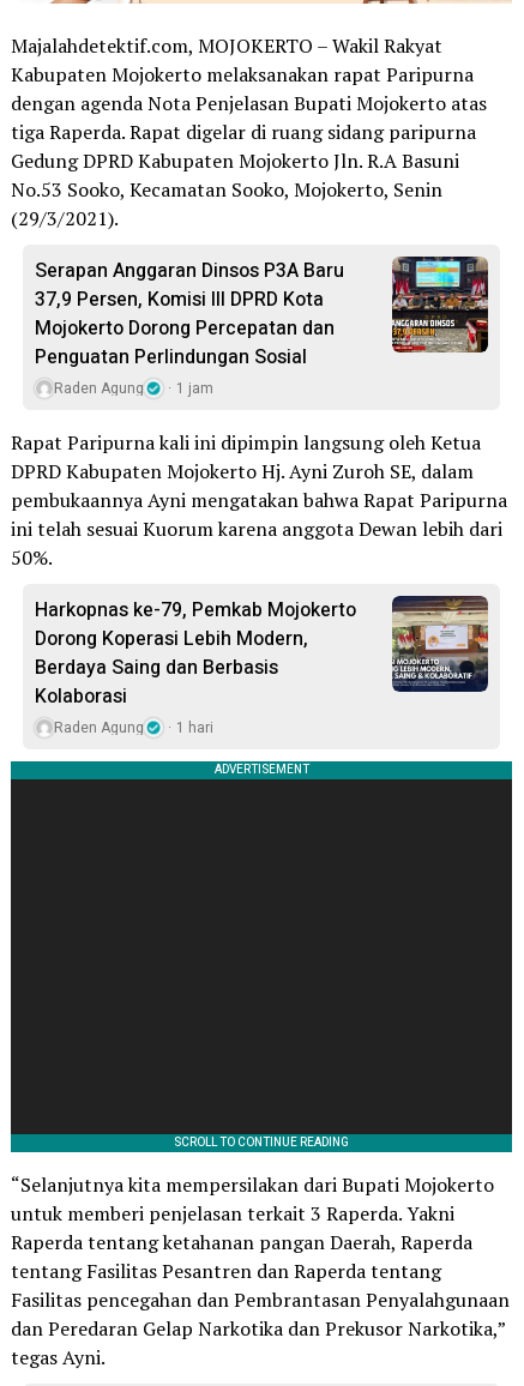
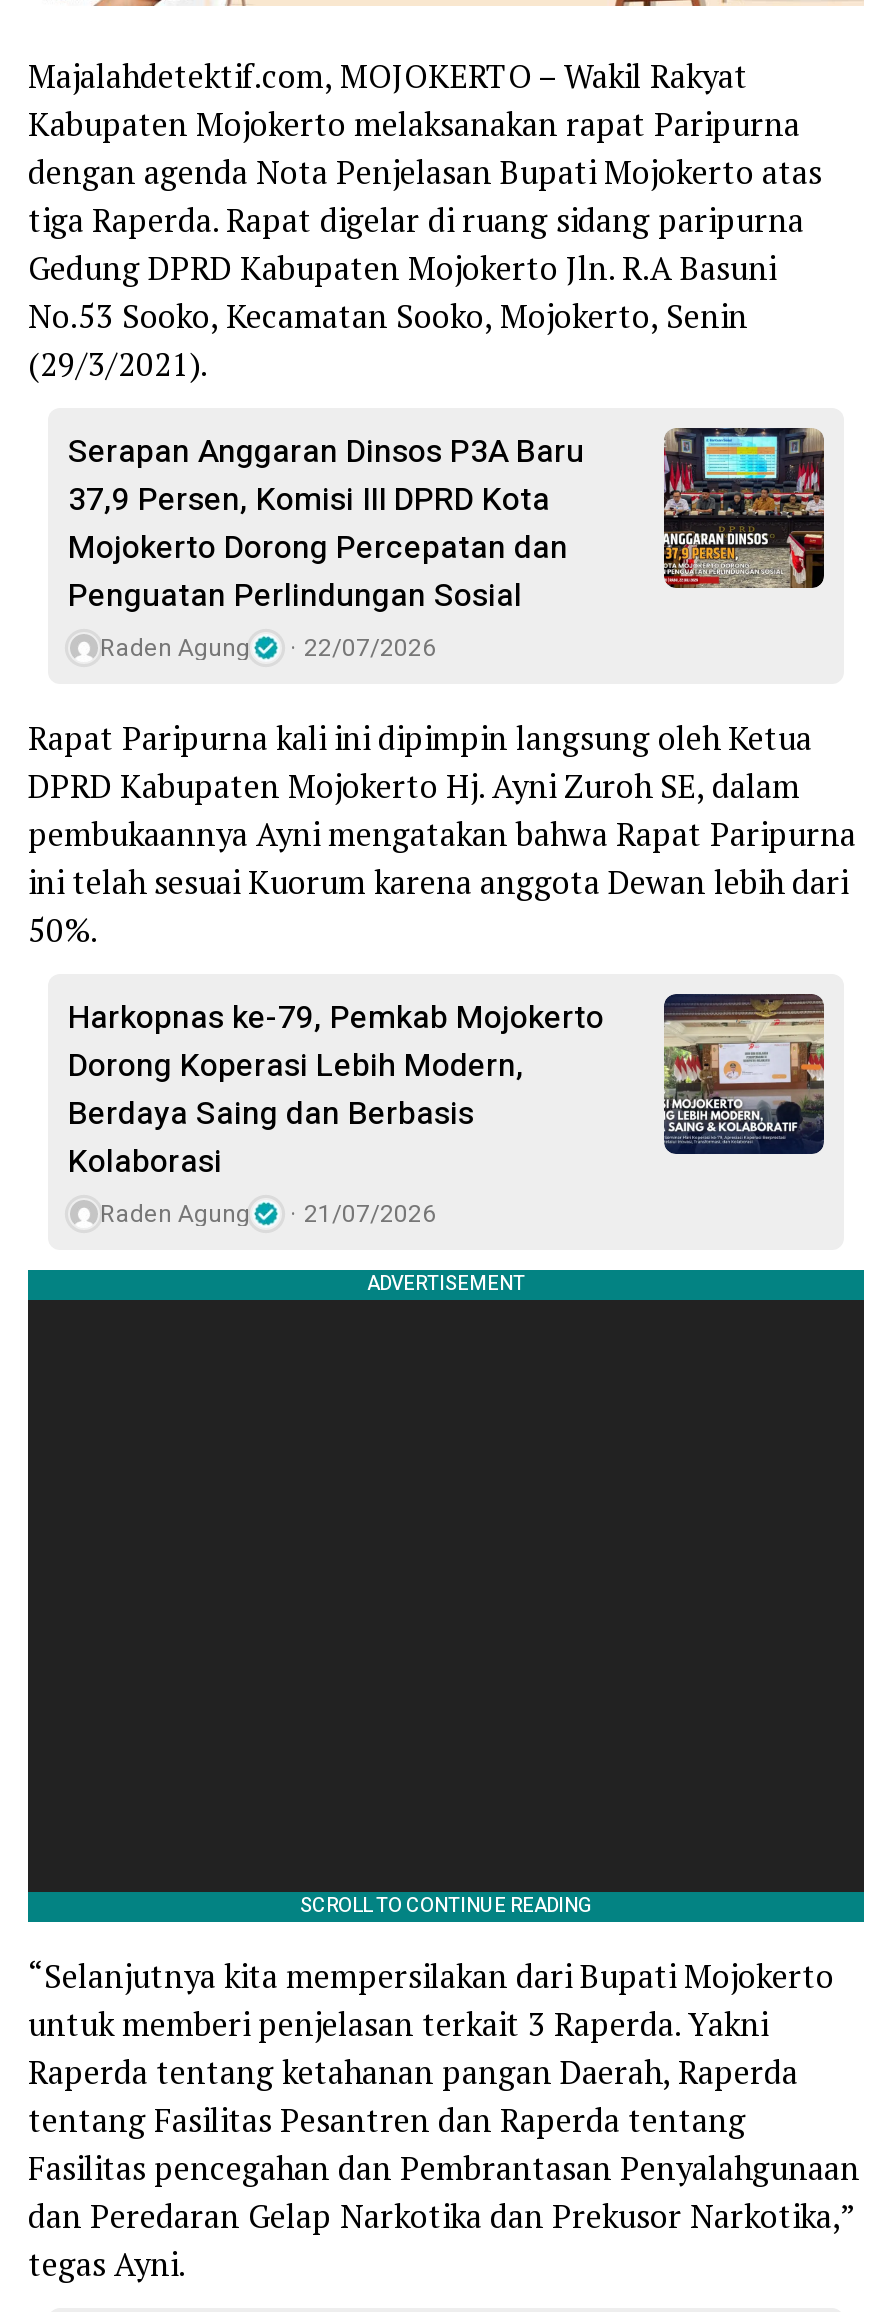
- Raden Agung 1 jam
+ Raden Agung 22/07/2026

- Raden Agung 1 hari
+ Raden Agung 21/07/2026
